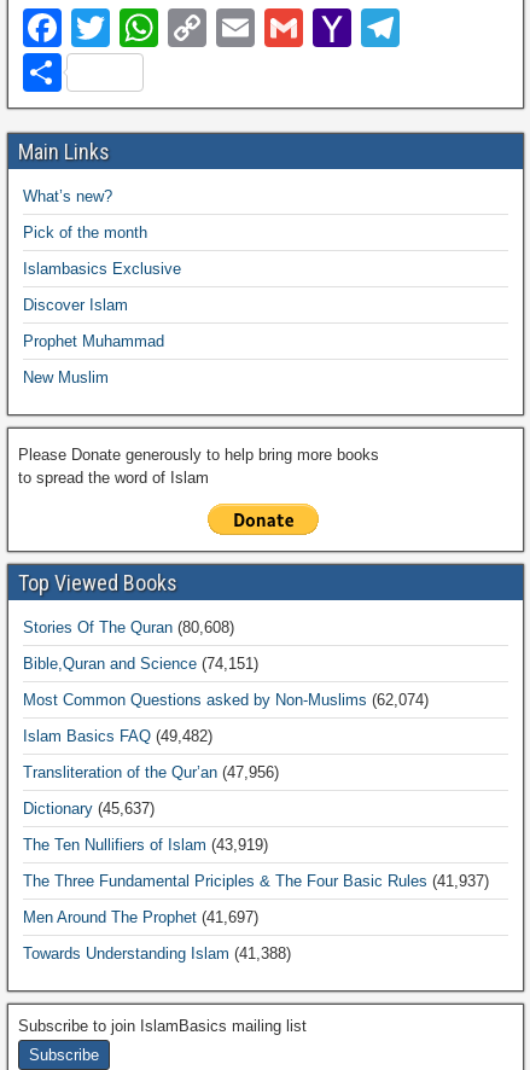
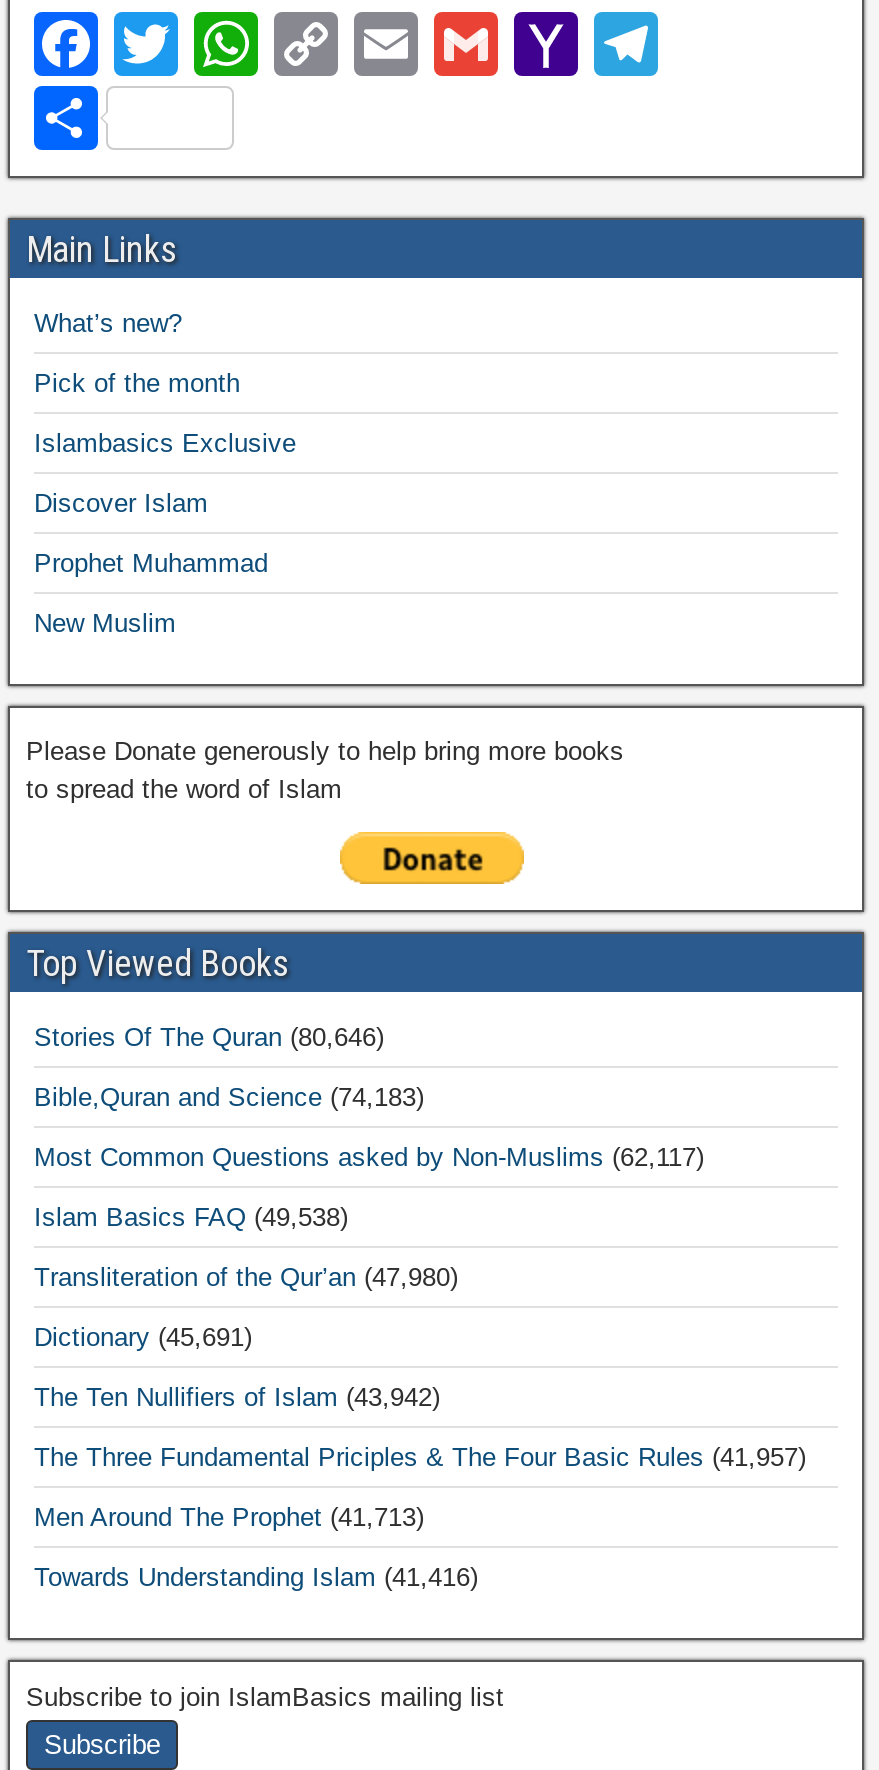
- Stories Of The Quran (80,608)
+ Stories Of The Quran (80,646)

- Bible,Quran and Science (74,151)
+ Bible,Quran and Science (74,183)

- Most Common Questions asked by Non-Muslims (62,074)
+ Most Common Questions asked by Non-Muslims (62,117)

- Islam Basics FAQ (49,482)
+ Islam Basics FAQ (49,538)

- Transliteration of the Qur’an (47,956)
+ Transliteration of the Qur’an (47,980)

- Dictionary (45,637)
+ Dictionary (45,691)

- The Ten Nullifiers of Islam (43,919)
+ The Ten Nullifiers of Islam (43,942)

- The Three Fundamental Priciples & The Four Basic Rules (41,937)
+ The Three Fundamental Priciples & The Four Basic Rules (41,957)

- Men Around The Prophet (41,697)
+ Men Around The Prophet (41,713)

- Towards Understanding Islam (41,388)
+ Towards Understanding Islam (41,416)
